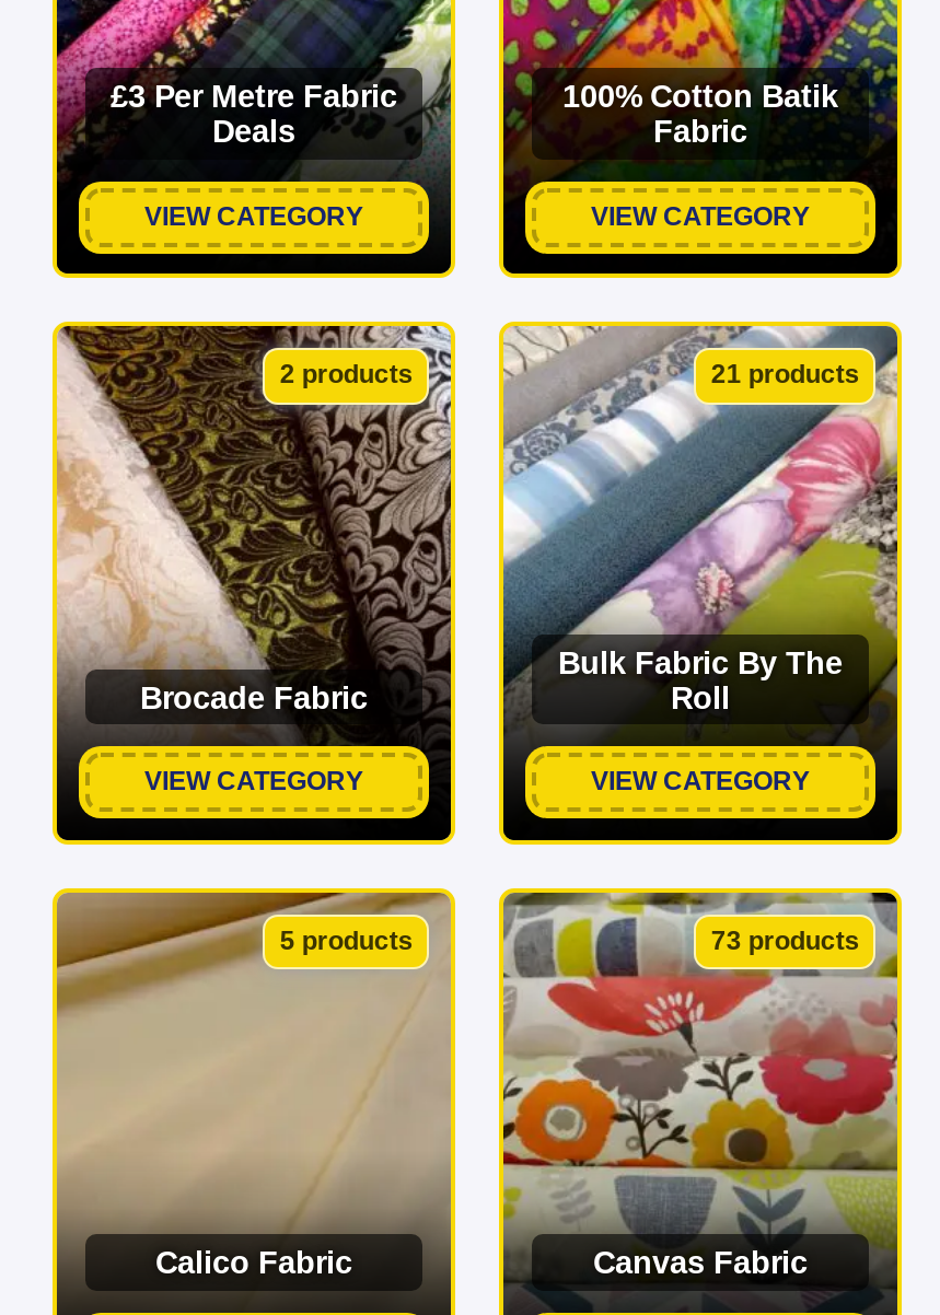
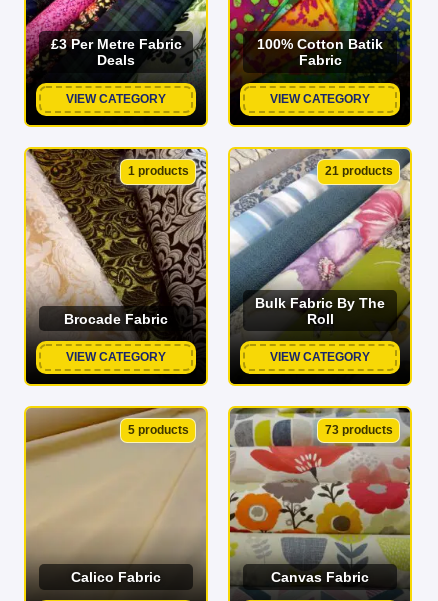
- 2 products
+ 1 products
